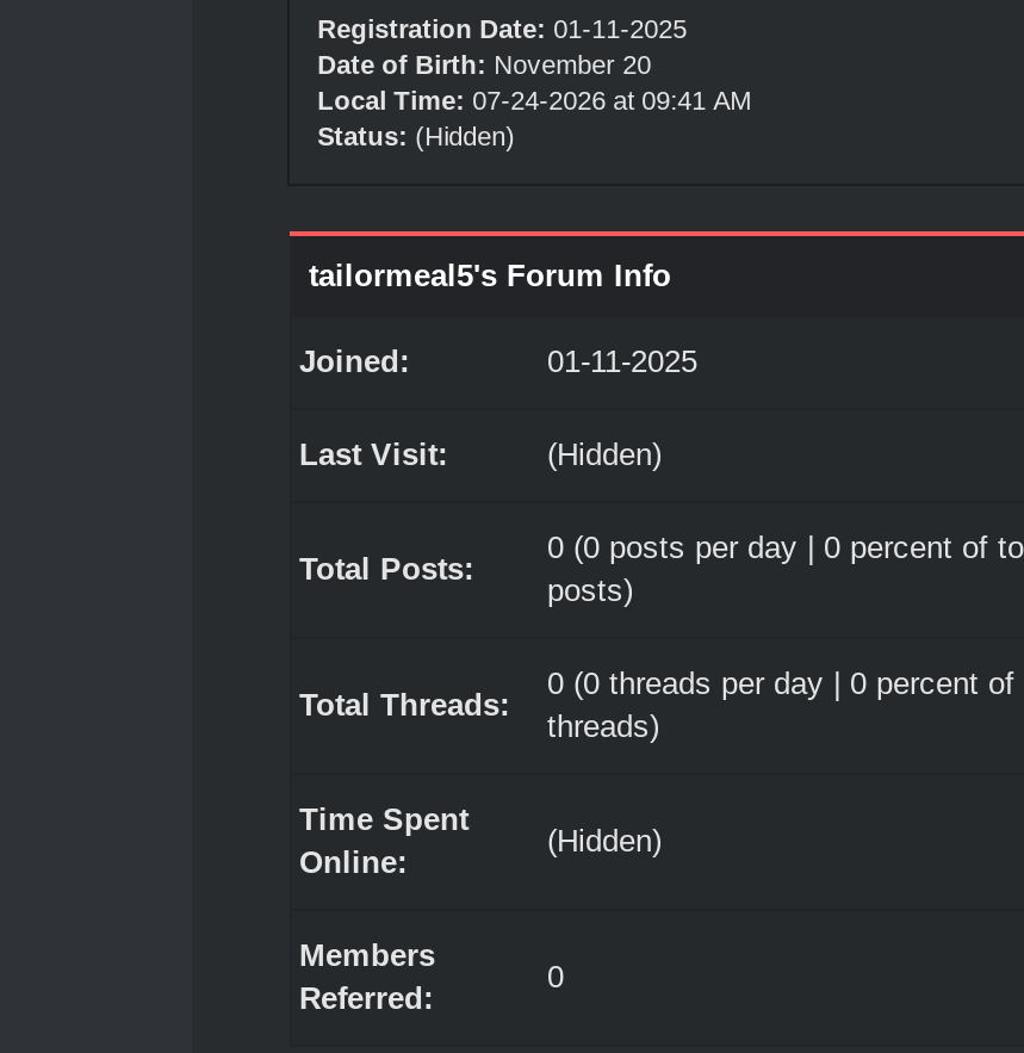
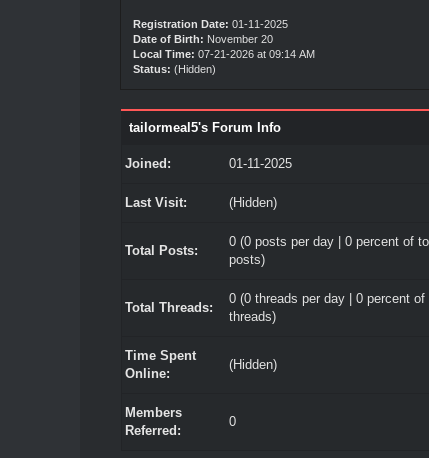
- Local Time: 07-24-2026 at 09:41 AM
+ Local Time: 07-21-2026 at 09:14 AM
